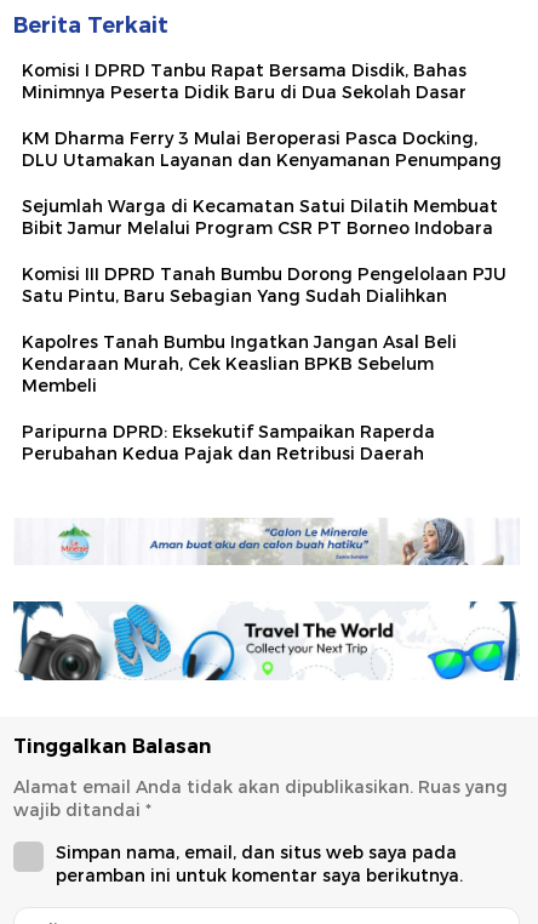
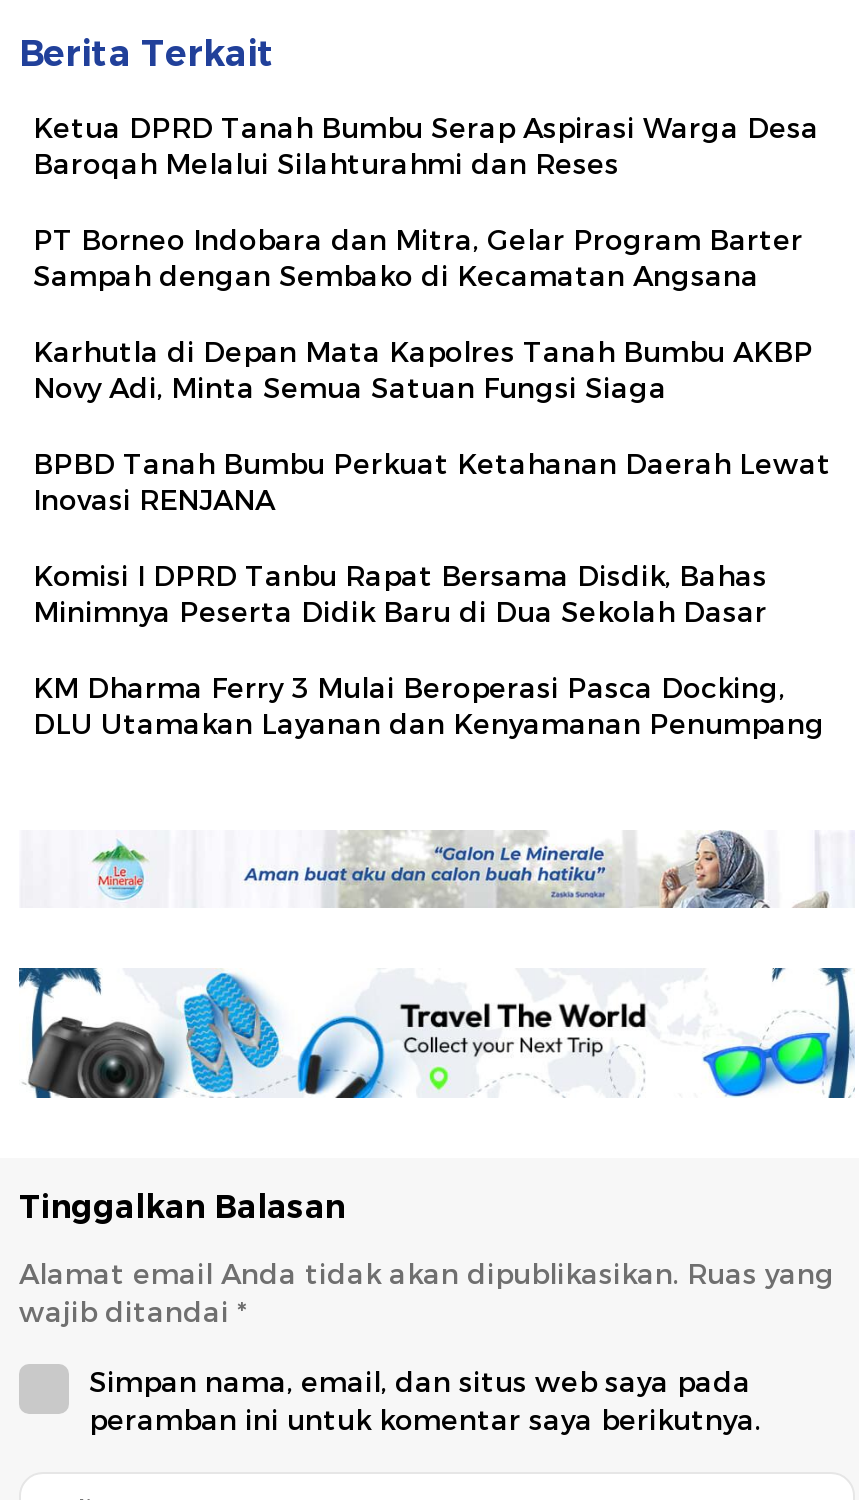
+ Ketua DPRD Tanah Bumbu Serap Aspirasi Warga Desa
+ Baroqah Melalui Silahturahmi dan Reses
+ PT Borneo Indobara dan Mitra, Gelar Program Barter
+ Sampah dengan Sembako di Kecamatan Angsana
+ Karhutla di Depan Mata Kapolres Tanah Bumbu AKBP
+ Novy Adi, Minta Semua Satuan Fungsi Siaga
+ BPBD Tanah Bumbu Perkuat Ketahanan Daerah Lewat
+ Inovasi RENJANA

moved down: Komisi I DPRD Tanbu Rapat Bersama Disdik, Bahas | Minimnya Peserta Didik Baru di Dua Sekolah Dasar | KM Dharma Ferry 3 Mulai Beroperasi Pasca Docking, | DLU Utamakan Layanan dan Kenyamanan Penumpang

- Sejumlah Warga di Kecamatan Satui Dilatih Membuat
- Bibit Jamur Melalui Program CSR PT Borneo Indobara
- Komisi III DPRD Tanah Bumbu Dorong Pengelolaan PJU
- Satu Pintu, Baru Sebagian Yang Sudah Dialihkan
- Kapolres Tanah Bumbu Ingatkan Jangan Asal Beli
- Kendaraan Murah, Cek Keaslian BPKB Sebelum
- Membeli
- Paripurna DPRD: Eksekutif Sampaikan Raperda
- Perubahan Kedua Pajak dan Retribusi Daerah
